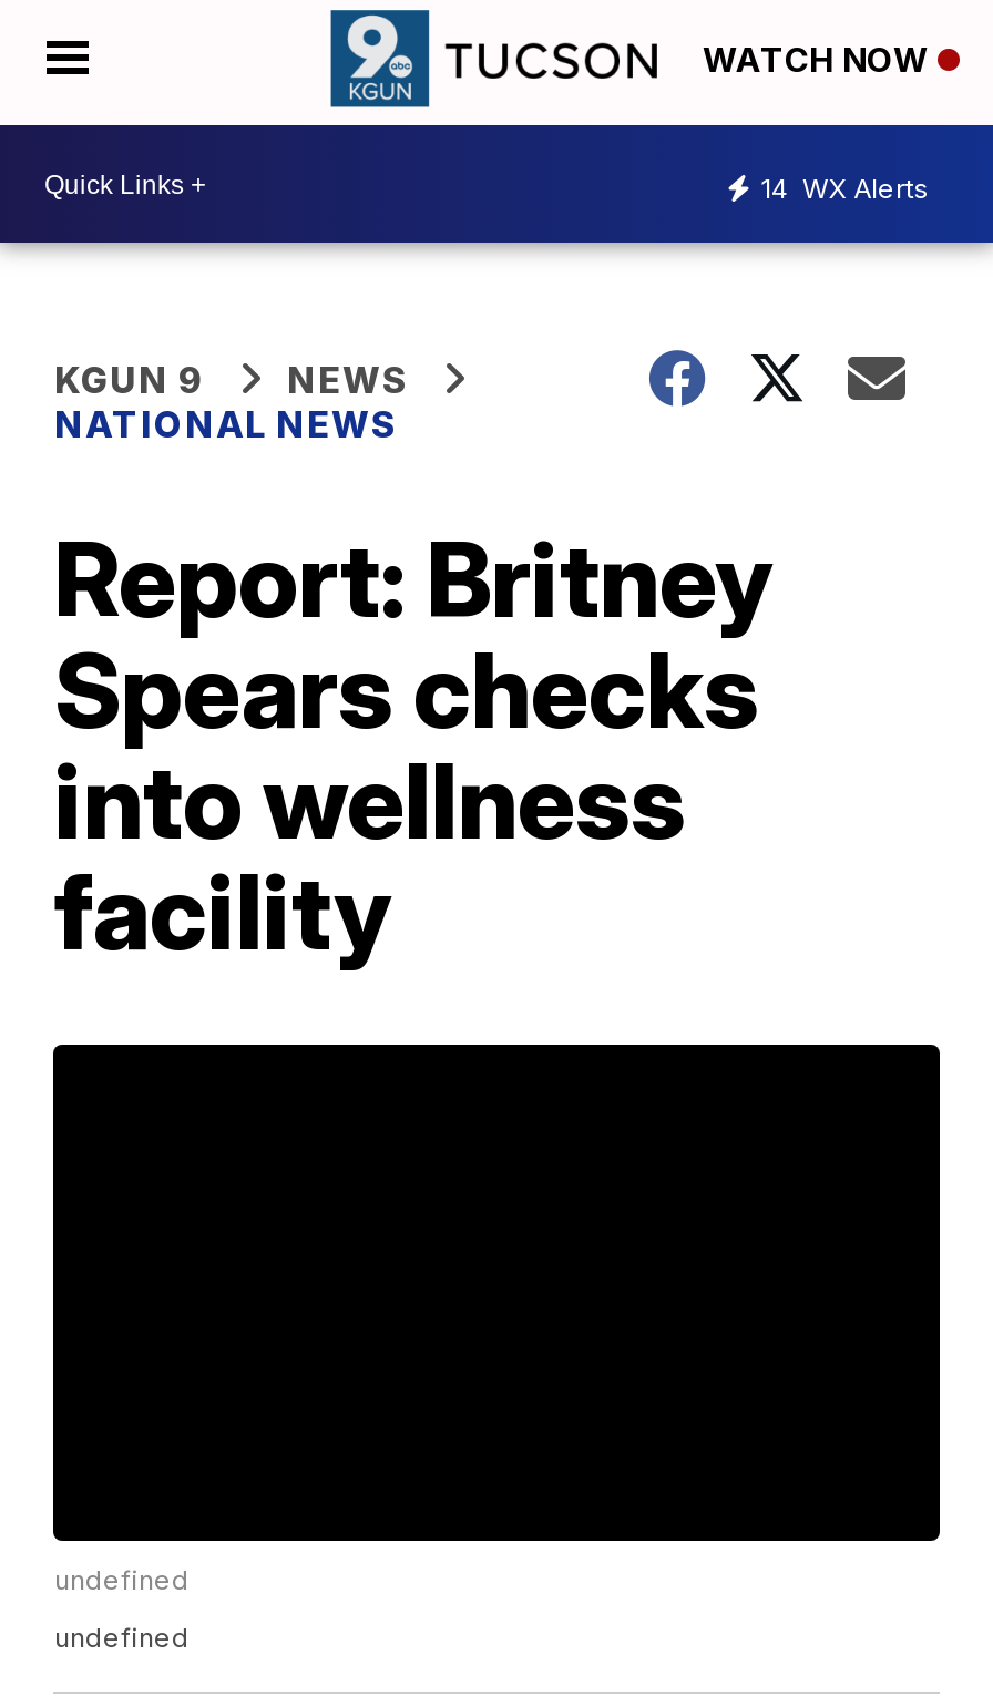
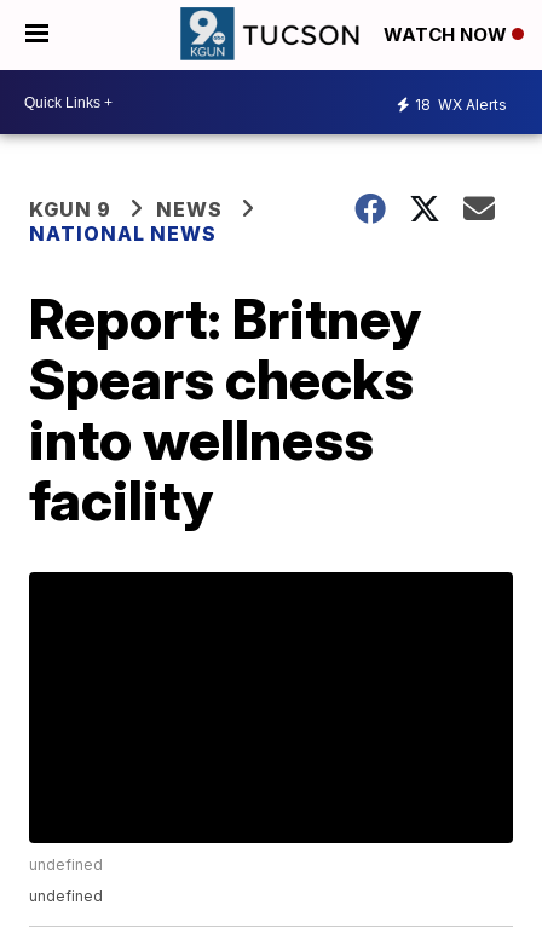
- 14 WX Alerts
+ 18 WX Alerts
